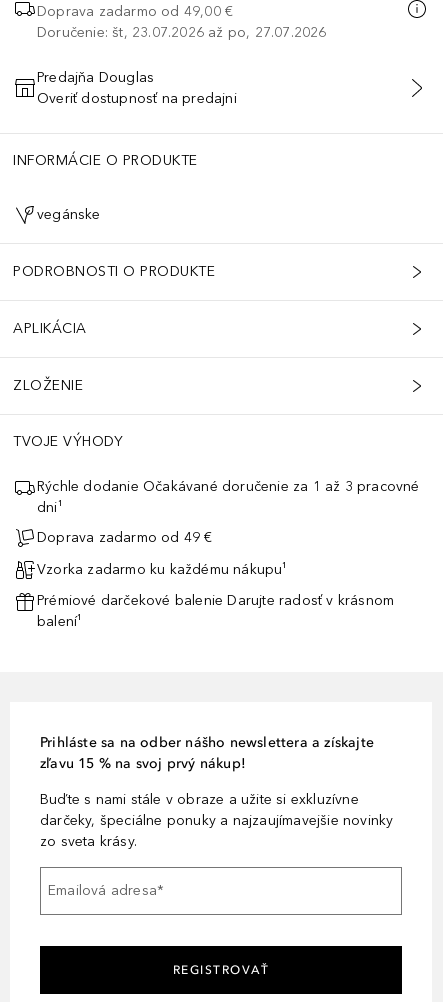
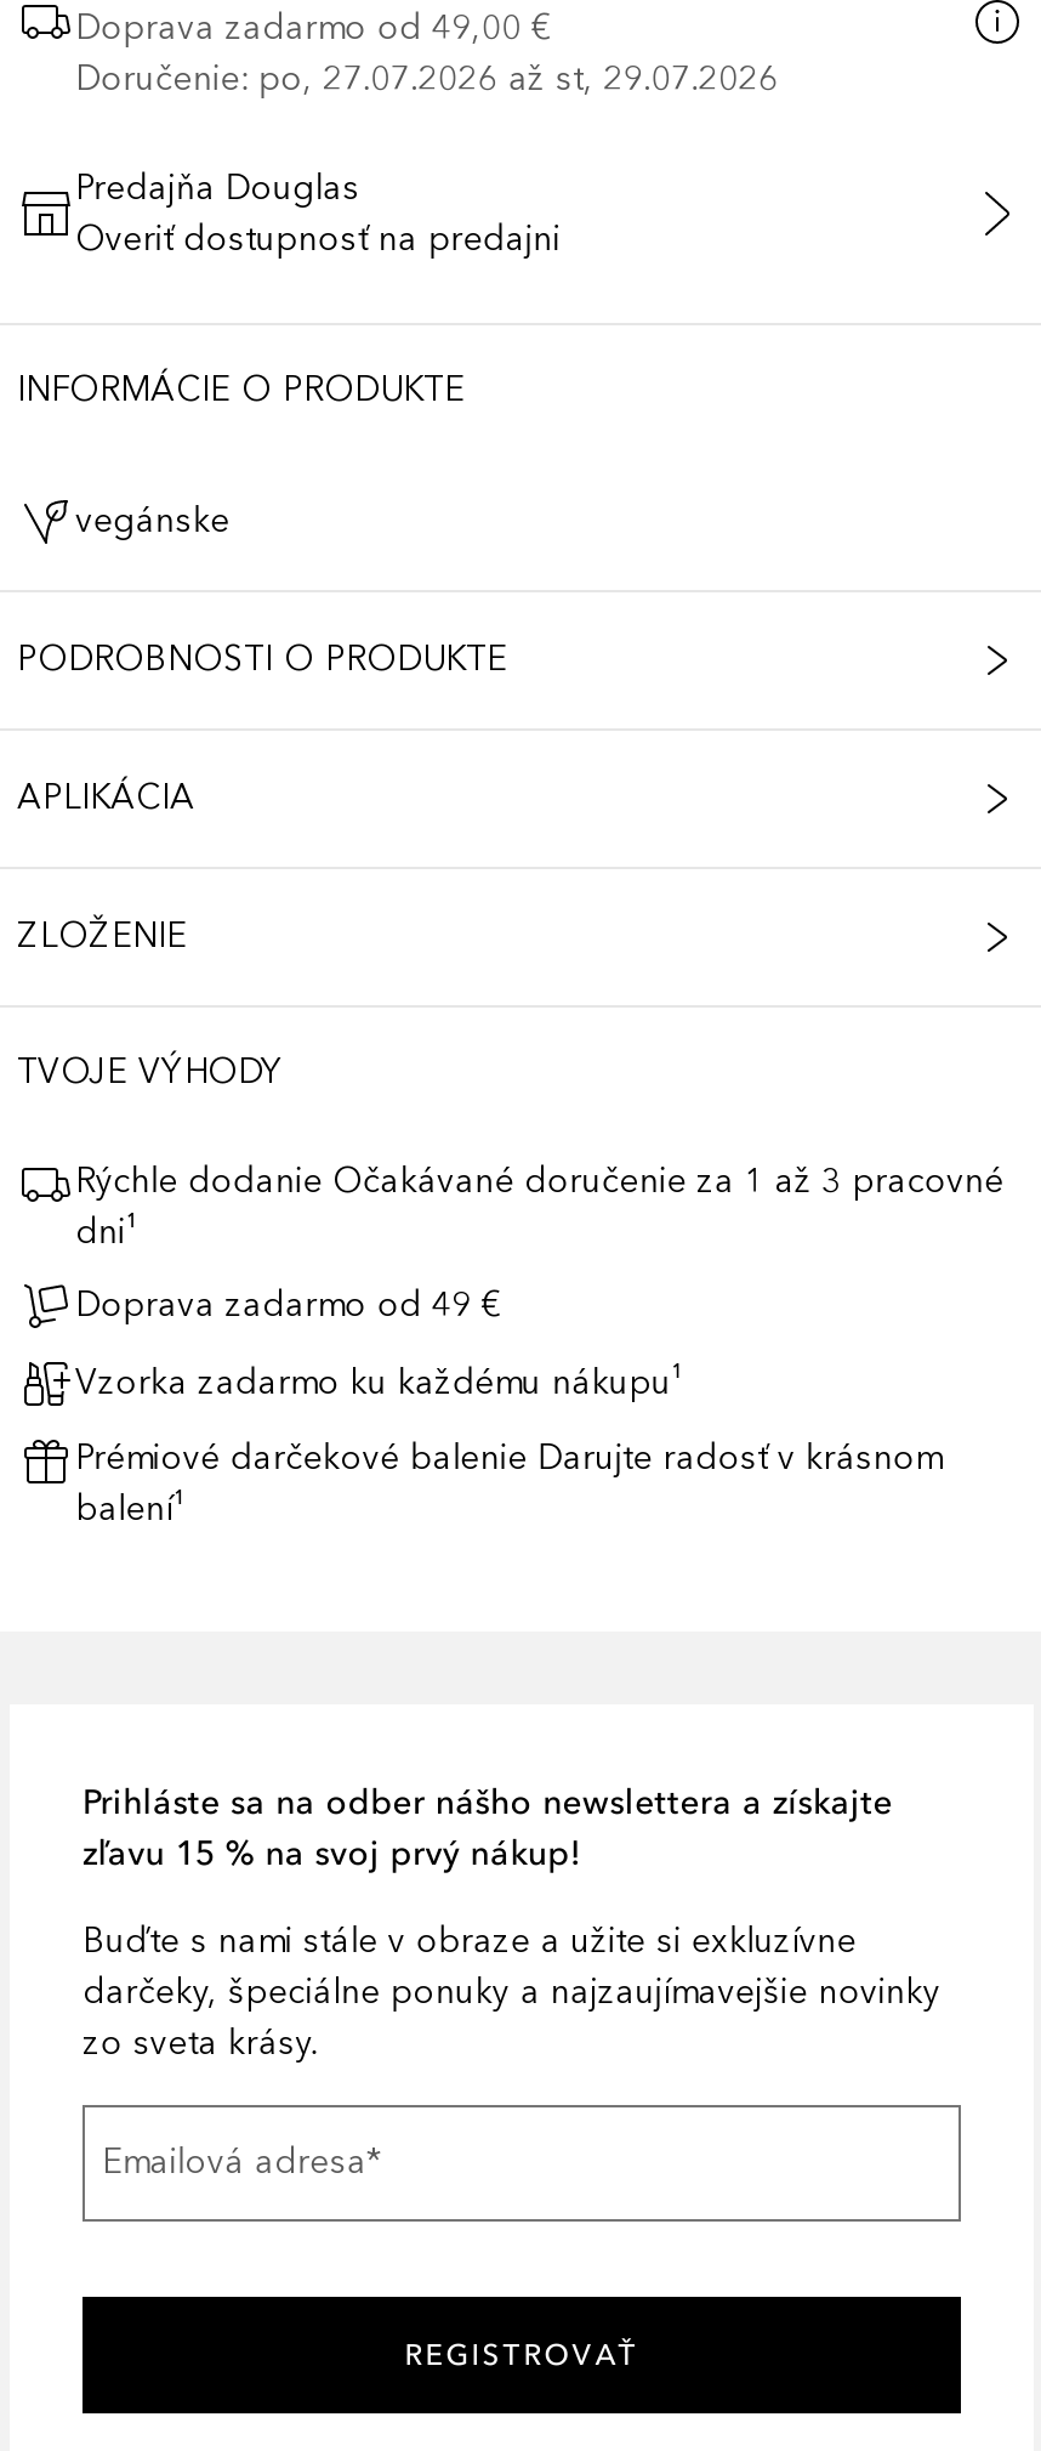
- Doručenie: št, 23.07.2026 až po, 27.07.2026
+ Doručenie: po, 27.07.2026 až st, 29.07.2026
